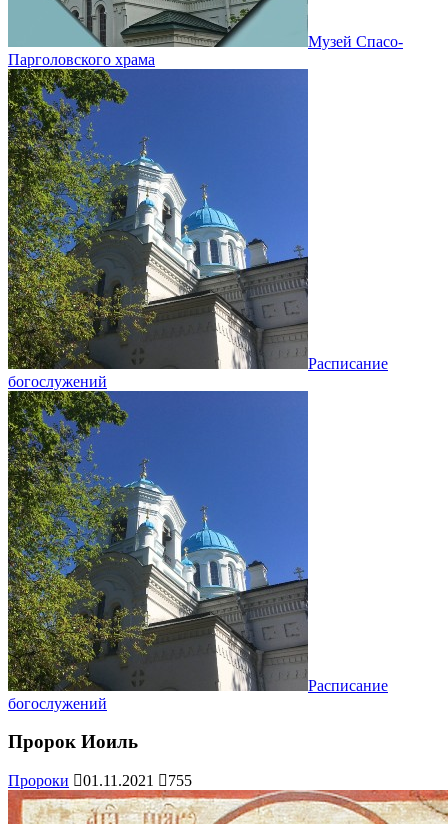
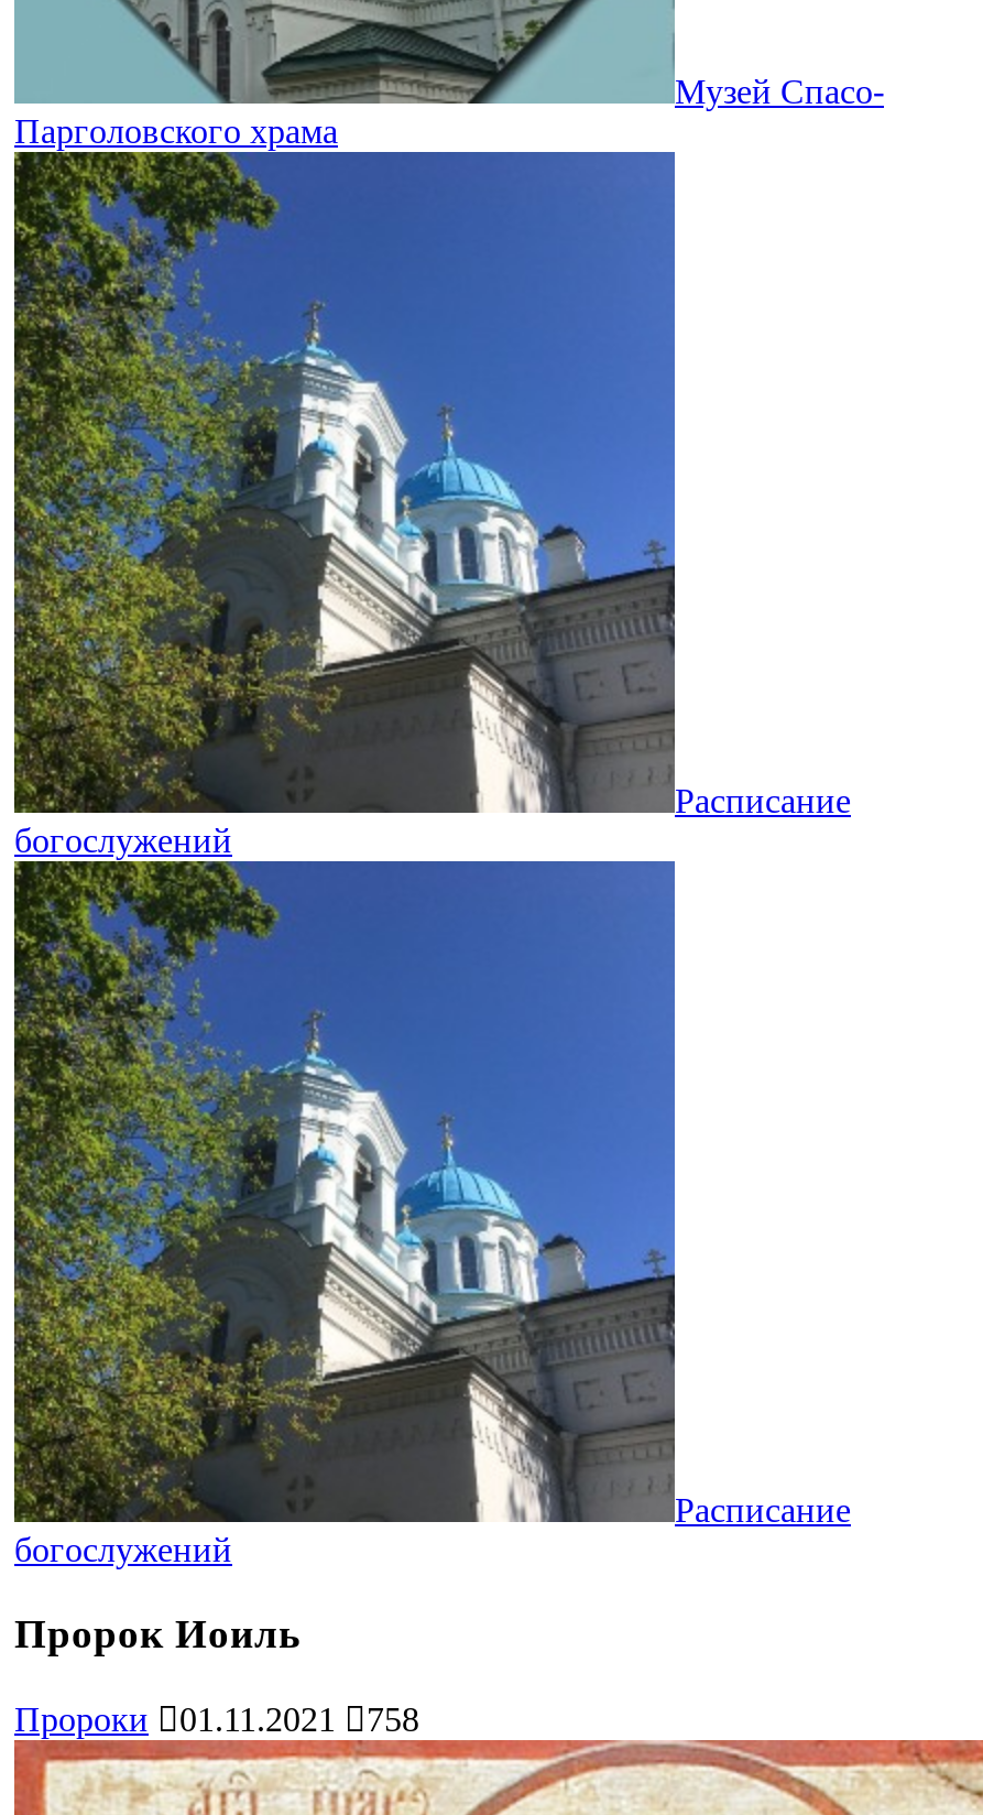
- Пророки 01.11.2021 755
+ Пророки 01.11.2021 758
